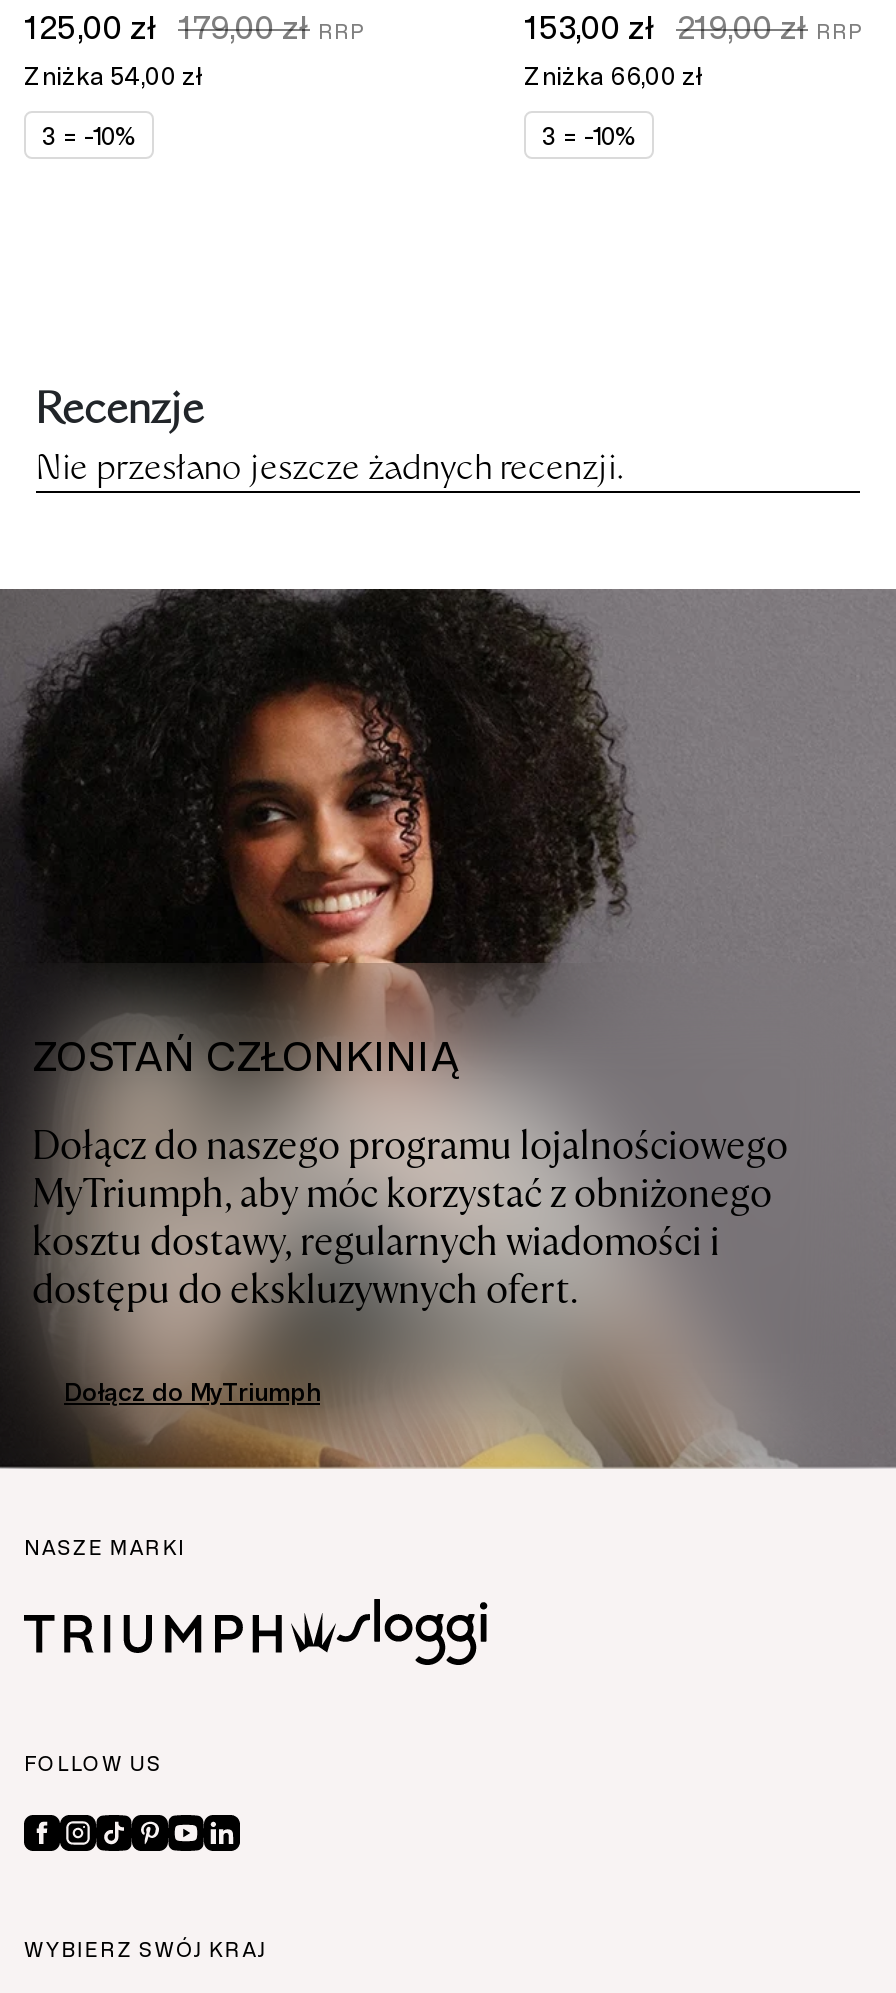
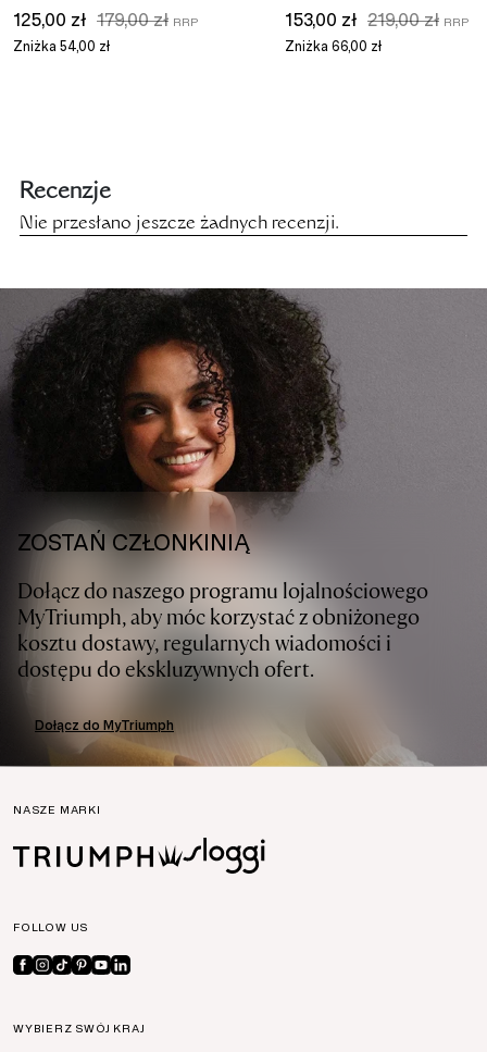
- 3 = -10%

- 3 = -10%
